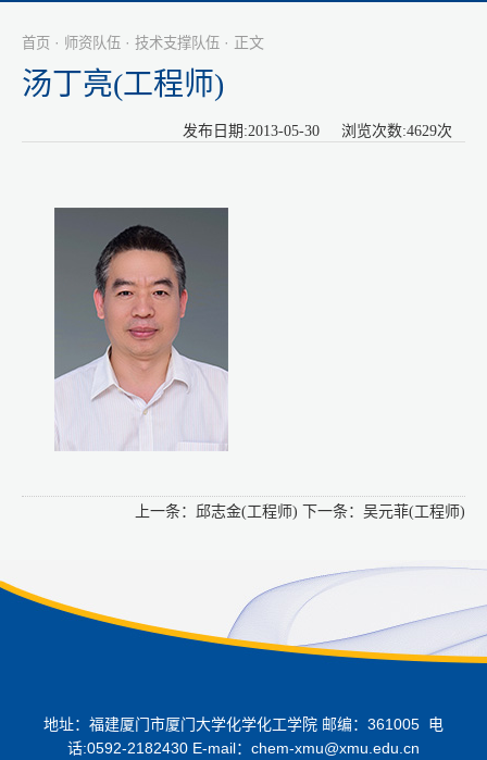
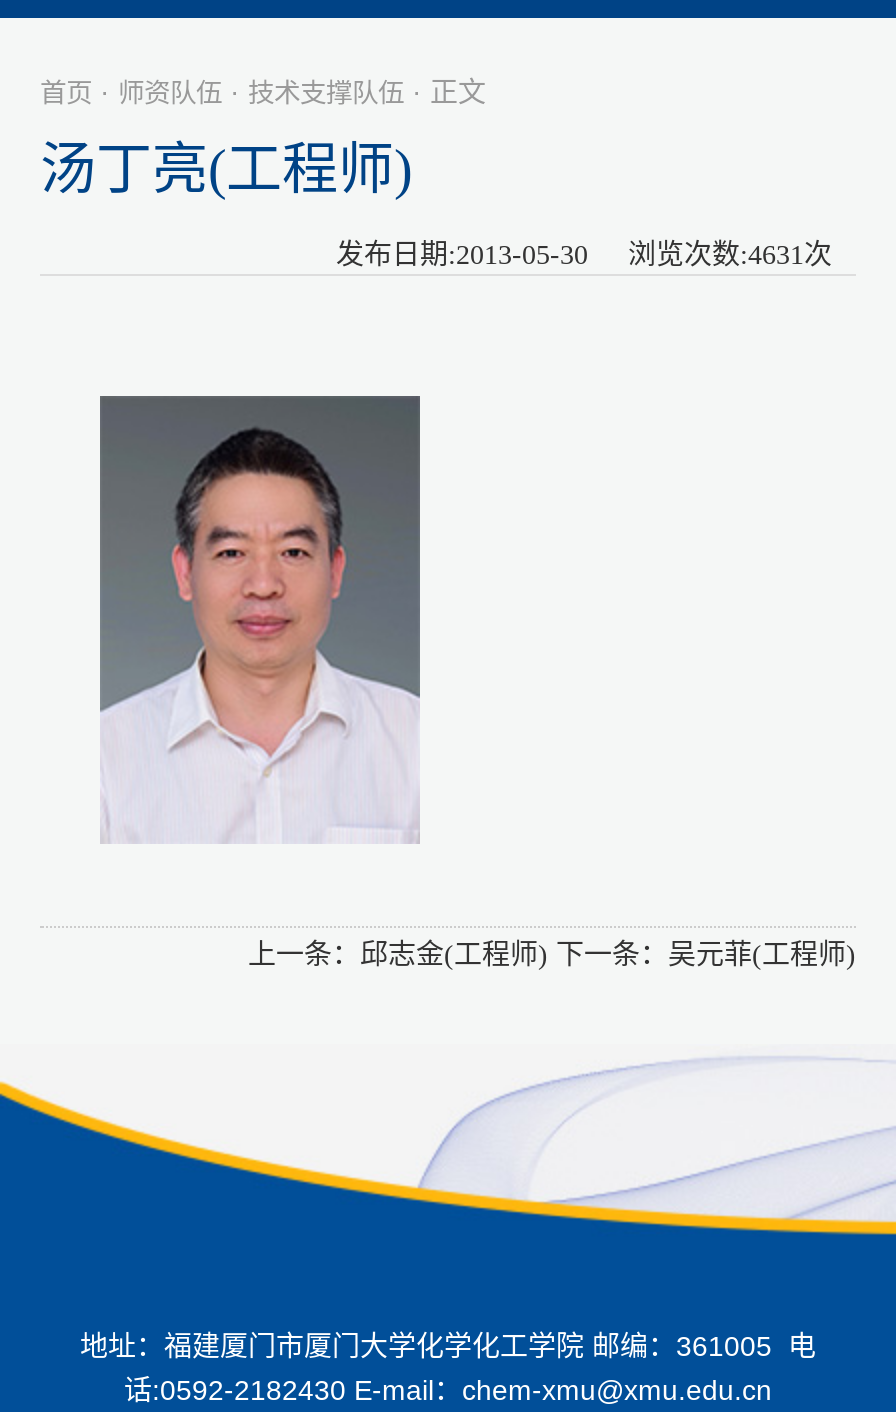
- 发布日期:2013-05-30 浏览次数:4629次
+ 发布日期:2013-05-30 浏览次数:4631次
